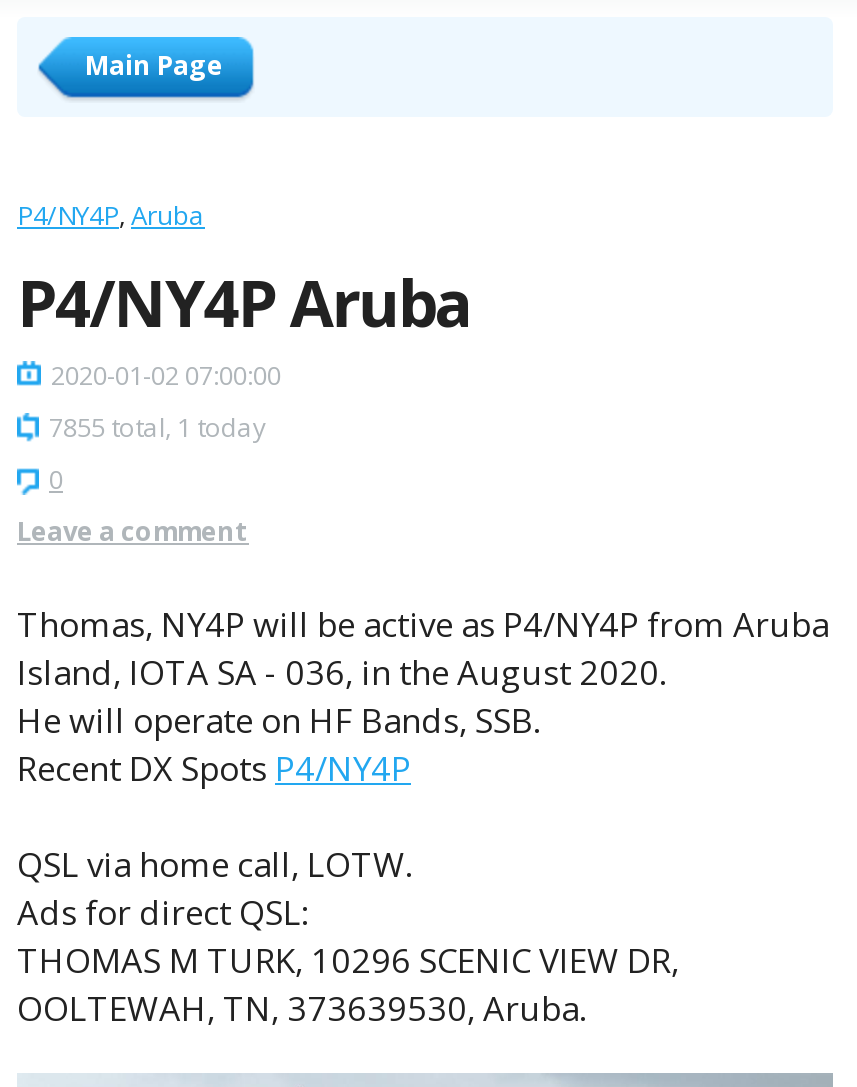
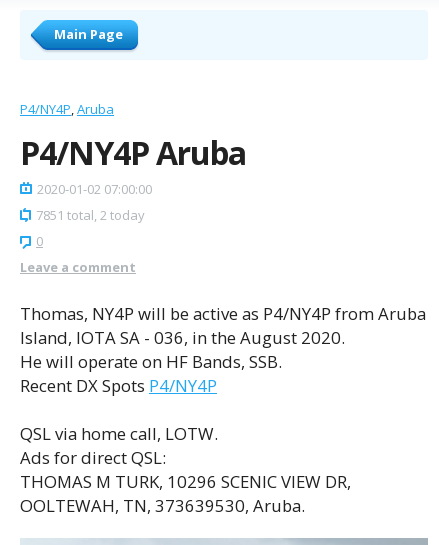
- 7855 total, 1 today
+ 7851 total, 2 today
